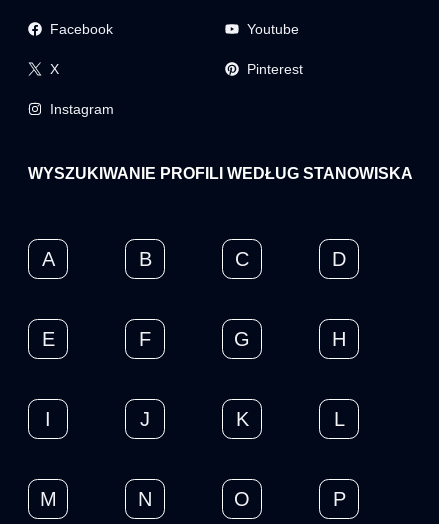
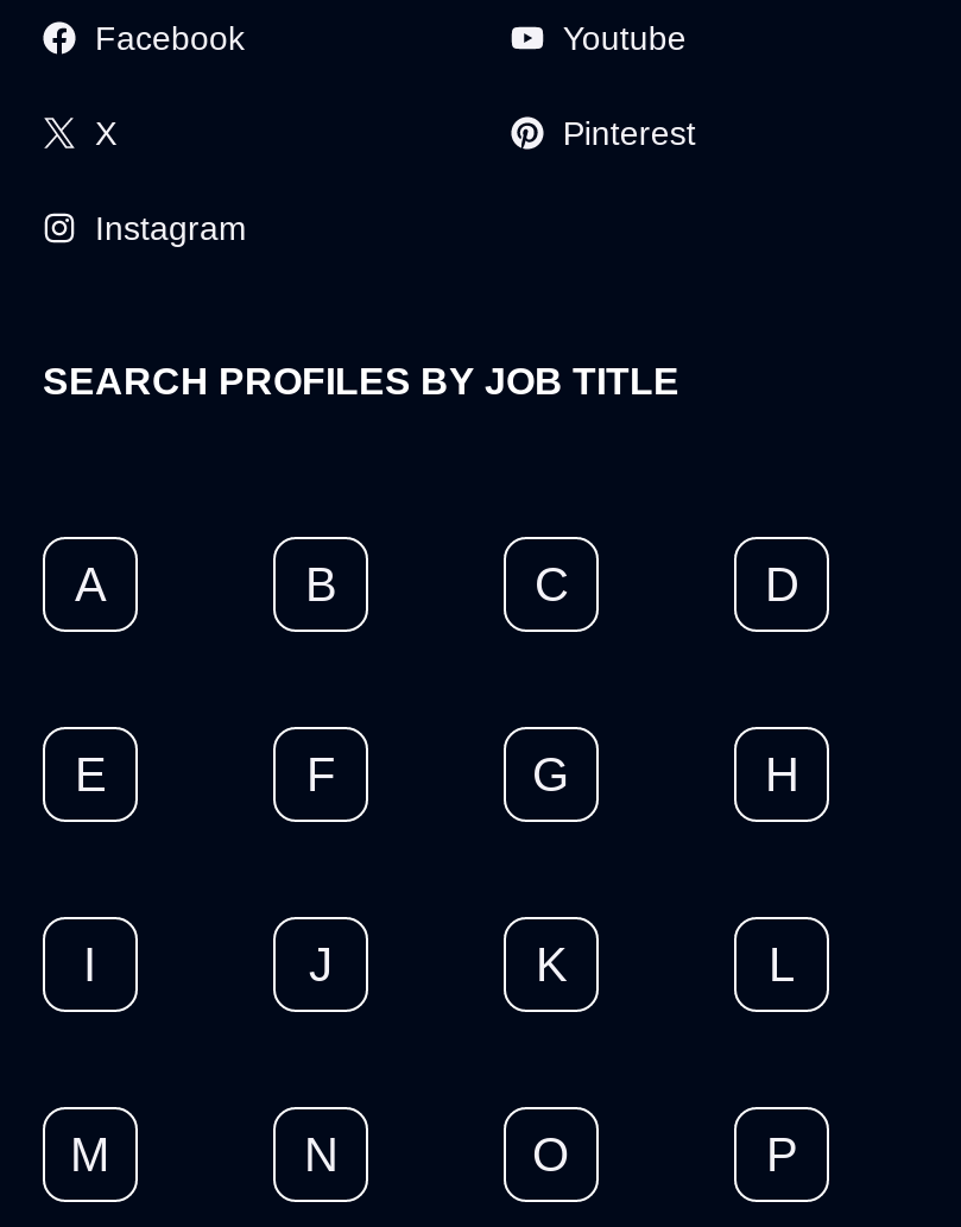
- WYSZUKIWANIE PROFILI WEDŁUG STANOWISKA
+ SEARCH PROFILES BY JOB TITLE
